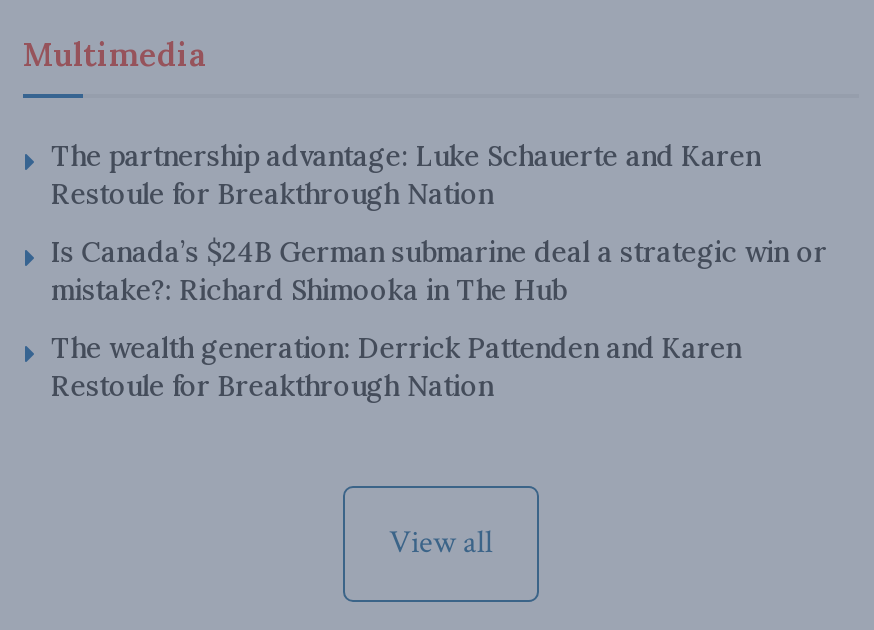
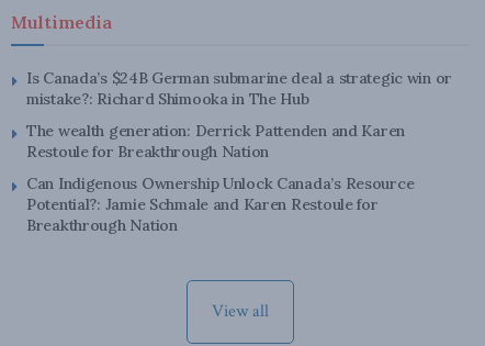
- The partnership advantage: Luke Schauerte and Karen
- Restoule for Breakthrough Nation

moved up: Is Canada’s $24B German submarine deal a strategic win or | mistake?: Richard Shimooka in The Hub | The wealth generation: Derrick Pattenden and Karen | Restoule for Breakthrough Nation

+ Can Indigenous Ownership Unlock Canada’s Resource
+ Potential?: Jamie Schmale and Karen Restoule for
+ Breakthrough Nation
